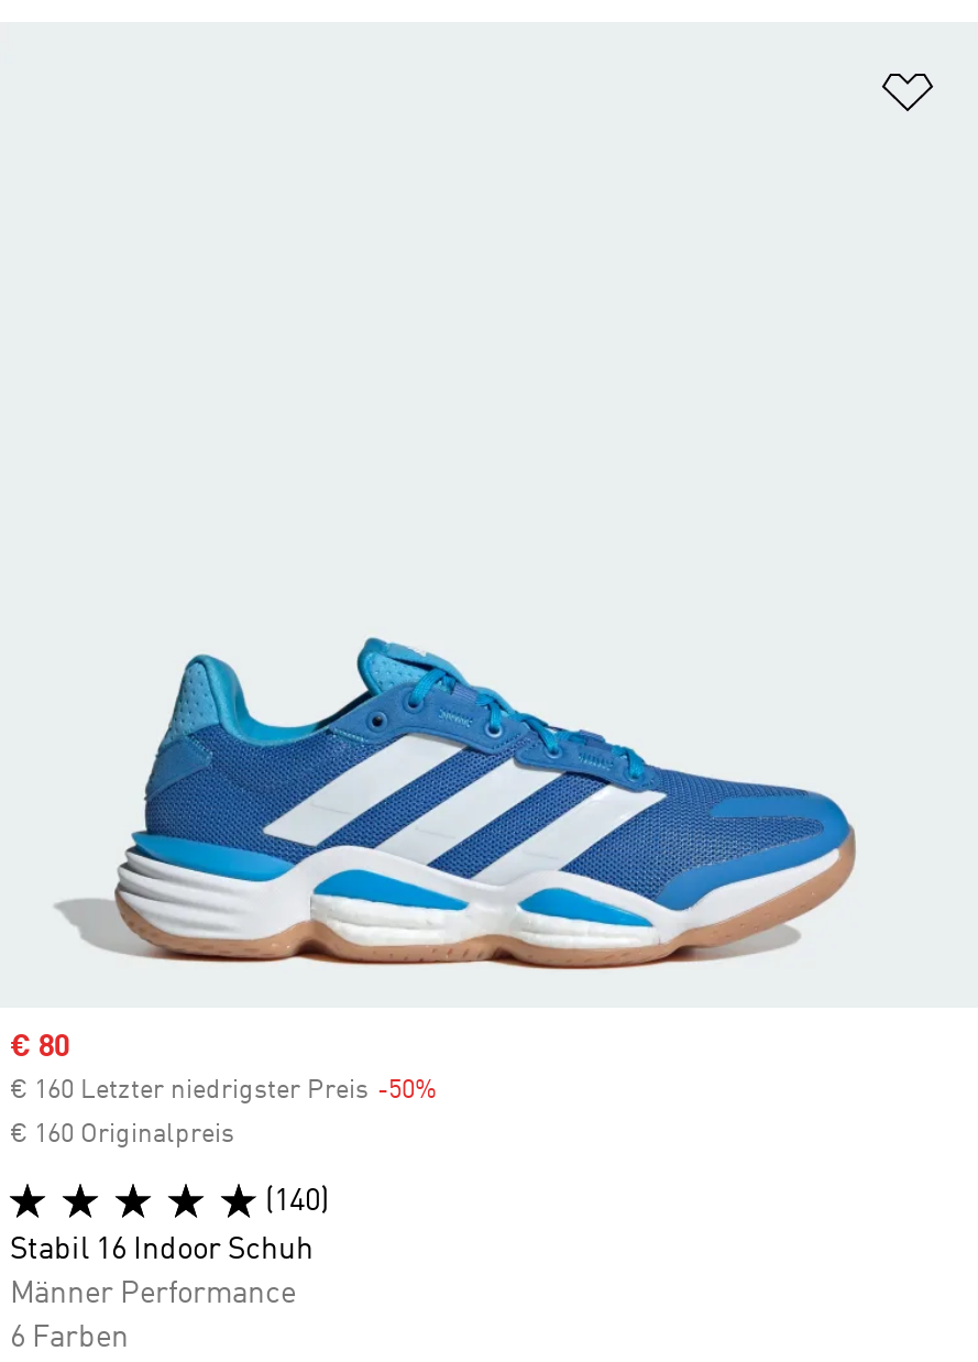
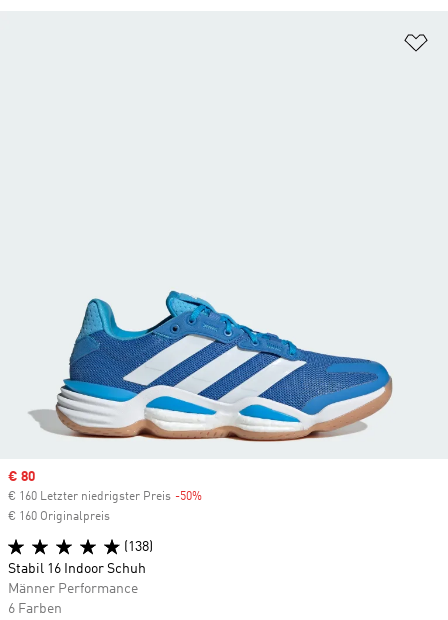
- (140)
+ (138)
